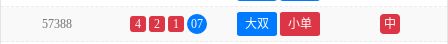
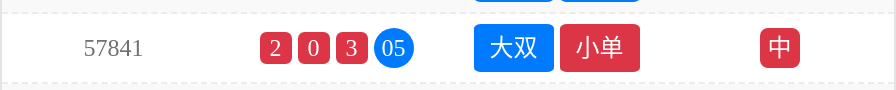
- 57388
- 4
+ 57841

- 1
- 07
+ 0
+ 3
+ 05
